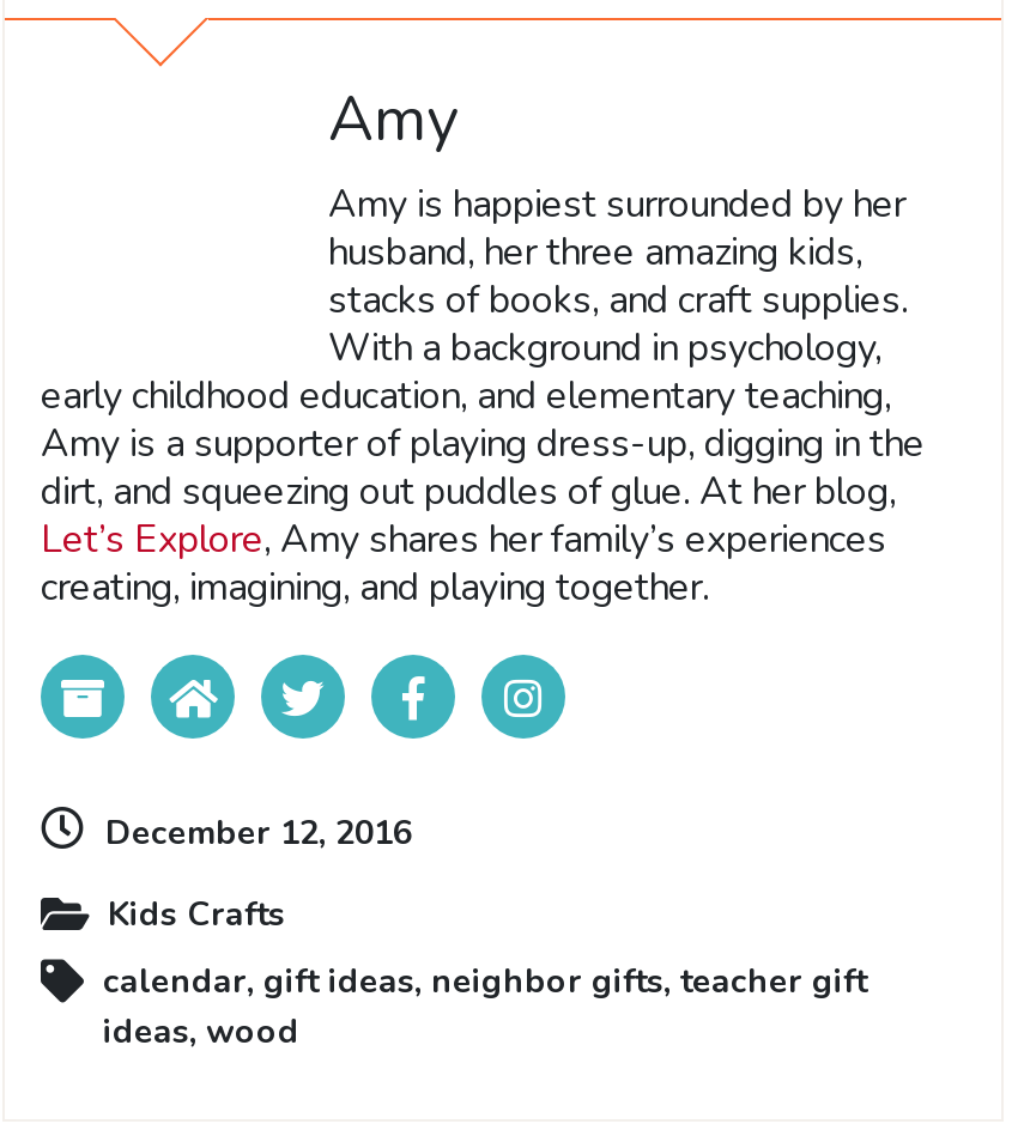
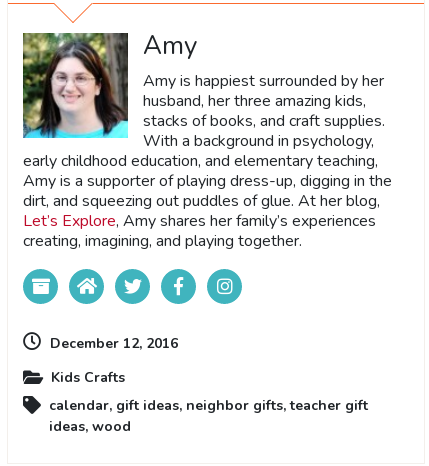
+ [image]
